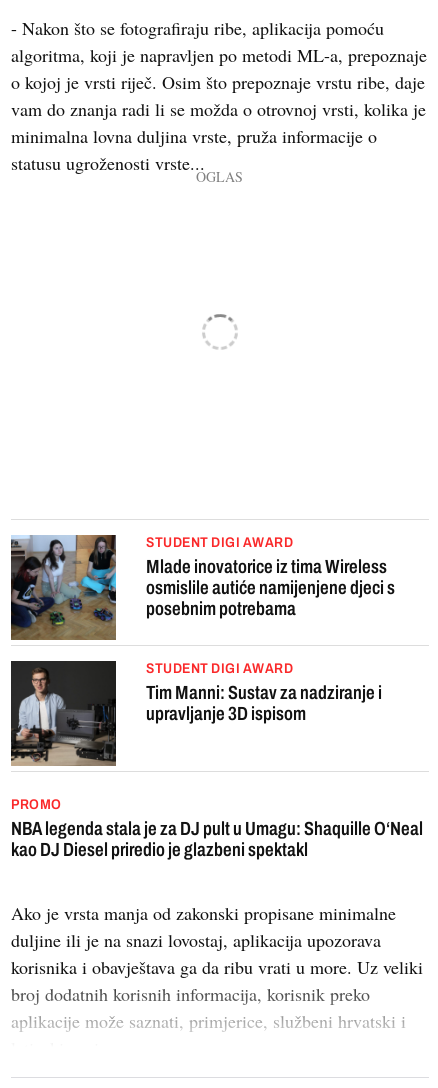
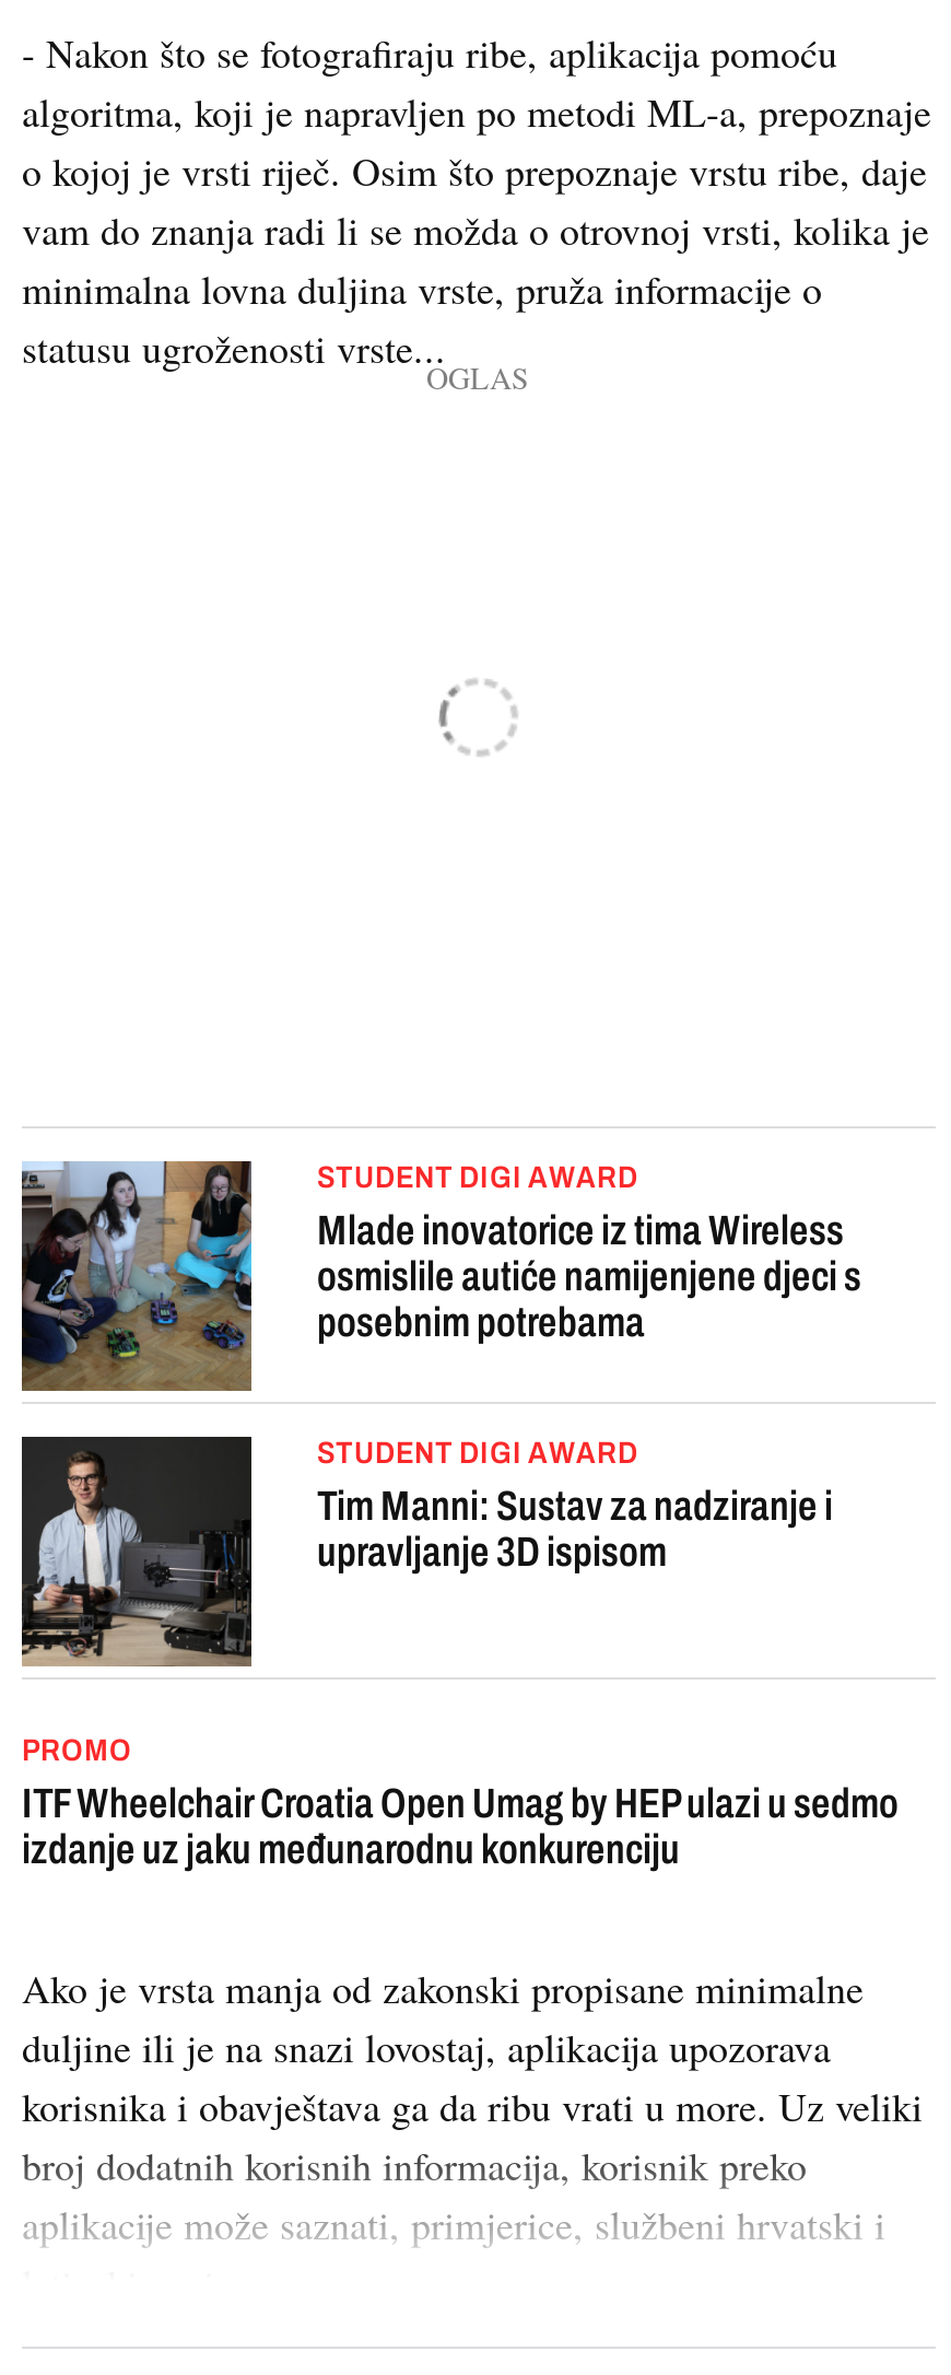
- NBA legenda stala je za DJ pult u Umagu: Shaquille O‘Neal
- kao DJ Diesel priredio je glazbeni spektakl
+ ITF Wheelchair Croatia Open Umag by HEP ulazi u sedmo
+ izdanje uz jaku međunarodnu konkurenciju
